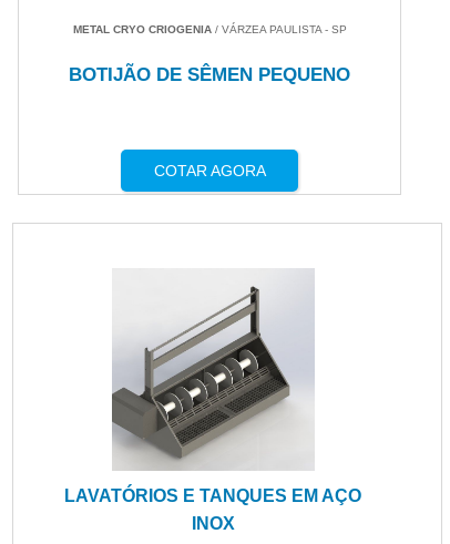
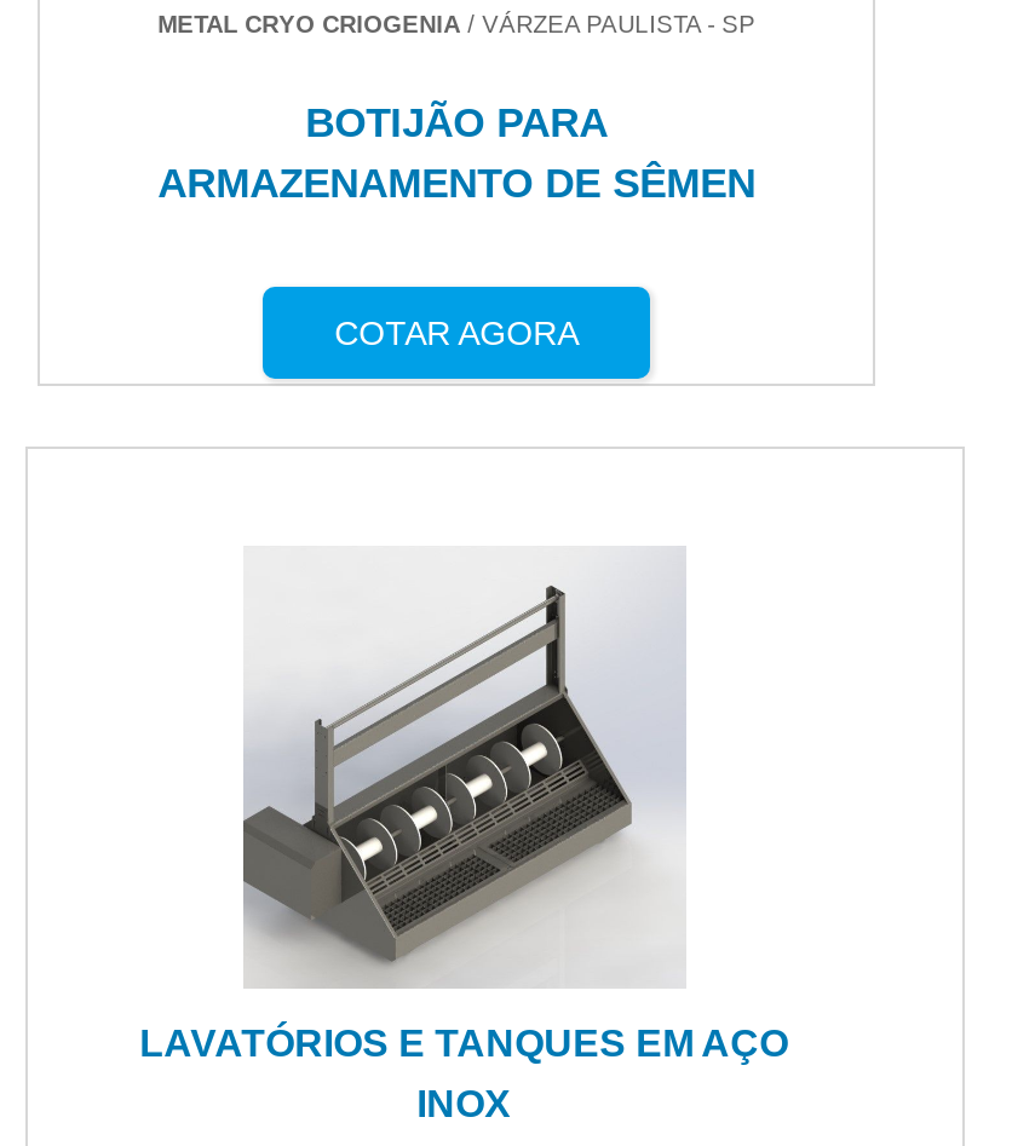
- BOTIJÃO DE SÊMEN PEQUENO
+ BOTIJÃO PARA
+ ARMAZENAMENTO DE SÊMEN
